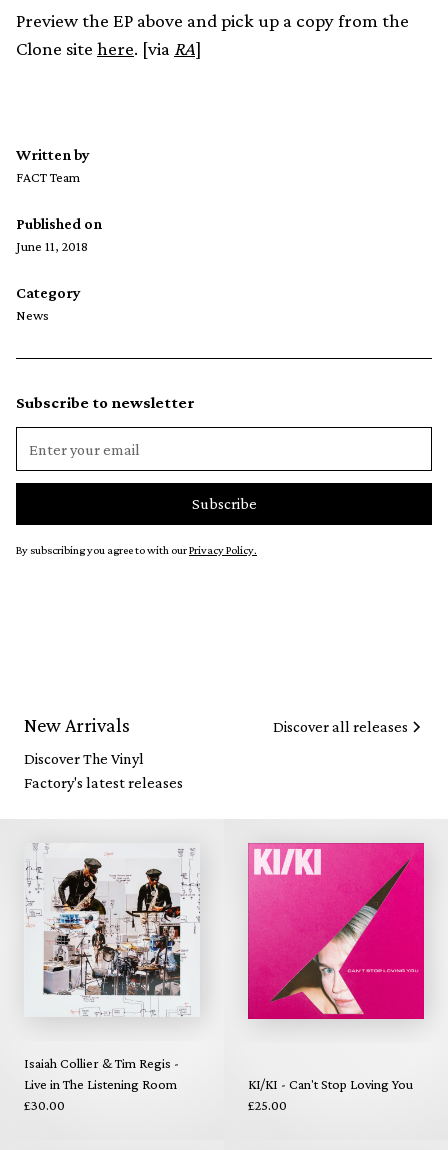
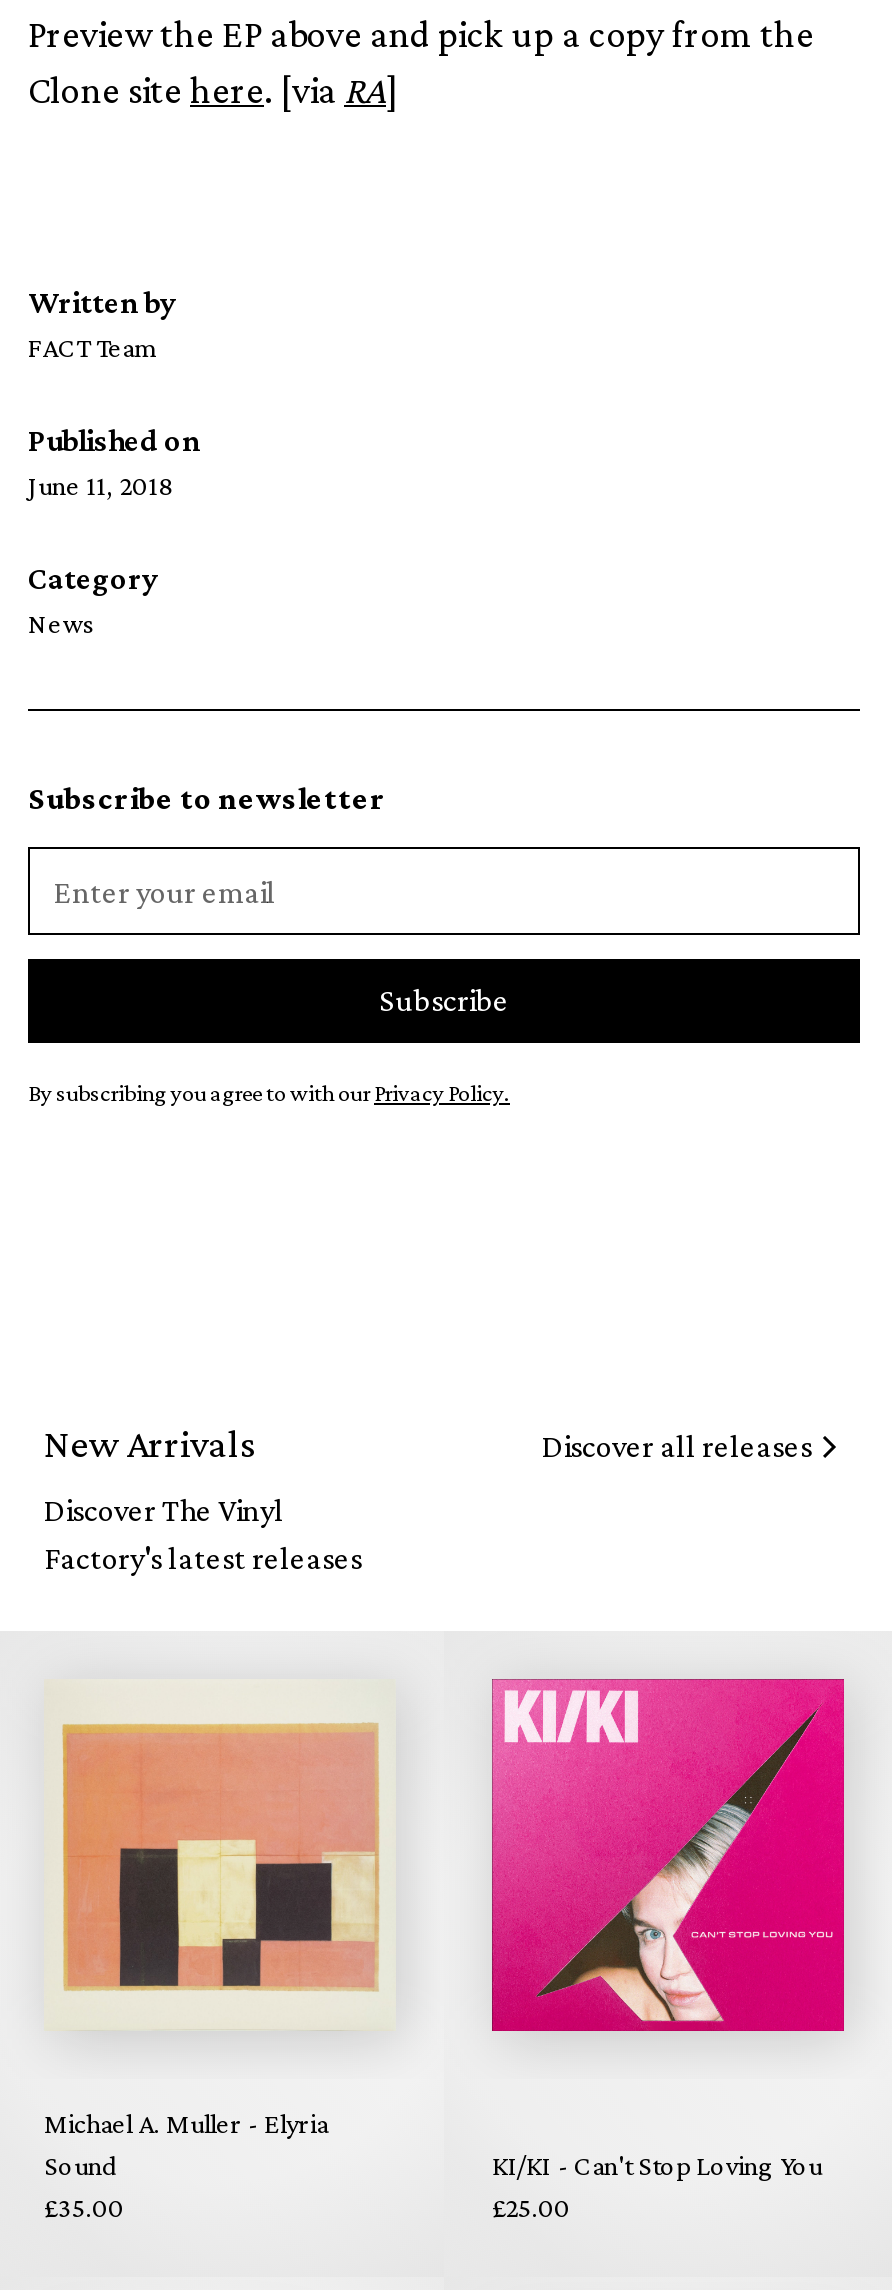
- [image]
+ [image]

- Isaiah Collier & Tim Regis -
- Live in The Listening Room
- £30.00
+ Michael A. Muller - Elyria
+ Sound
+ £35.00
